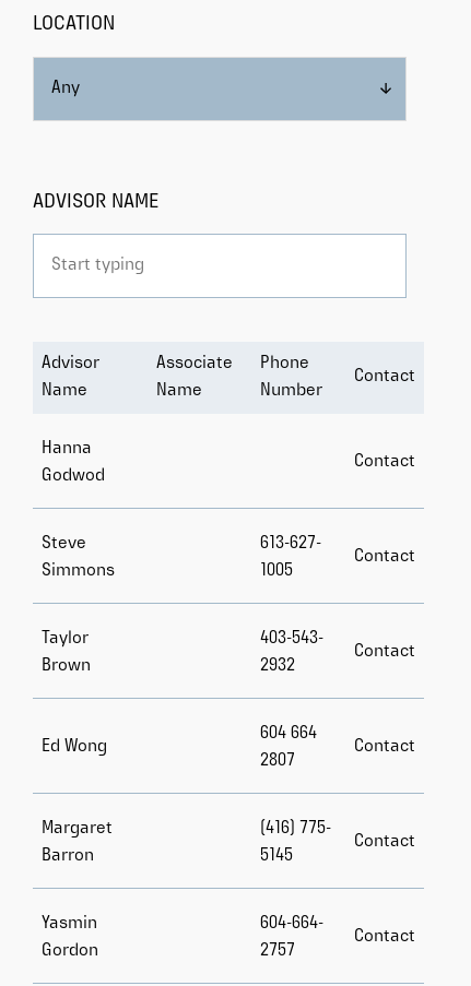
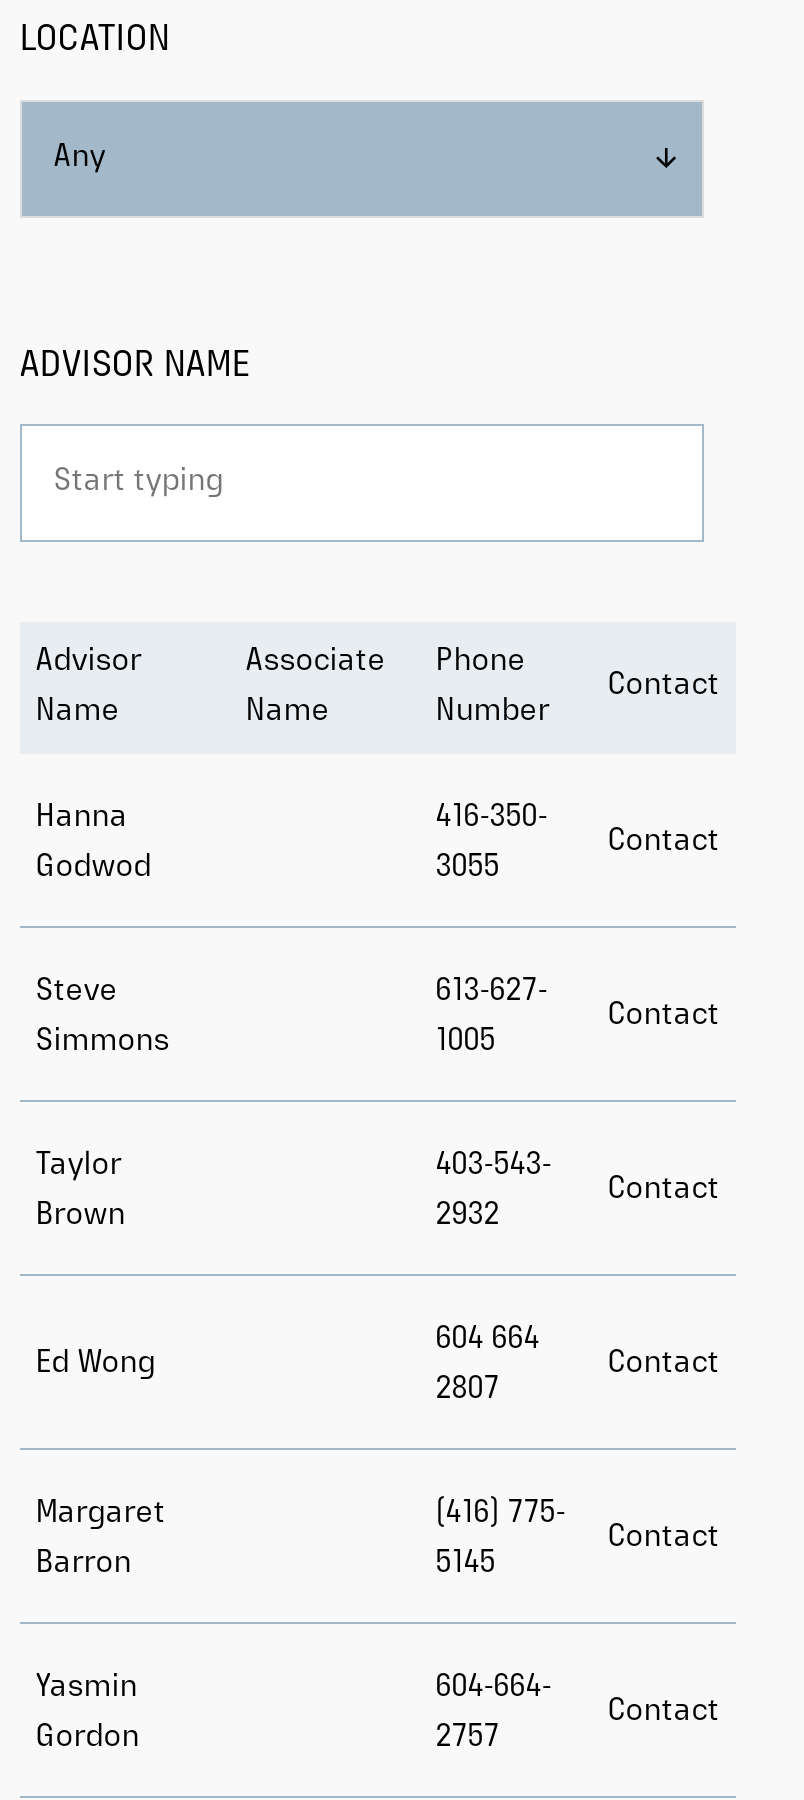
+ 416-350-
+ 3055
